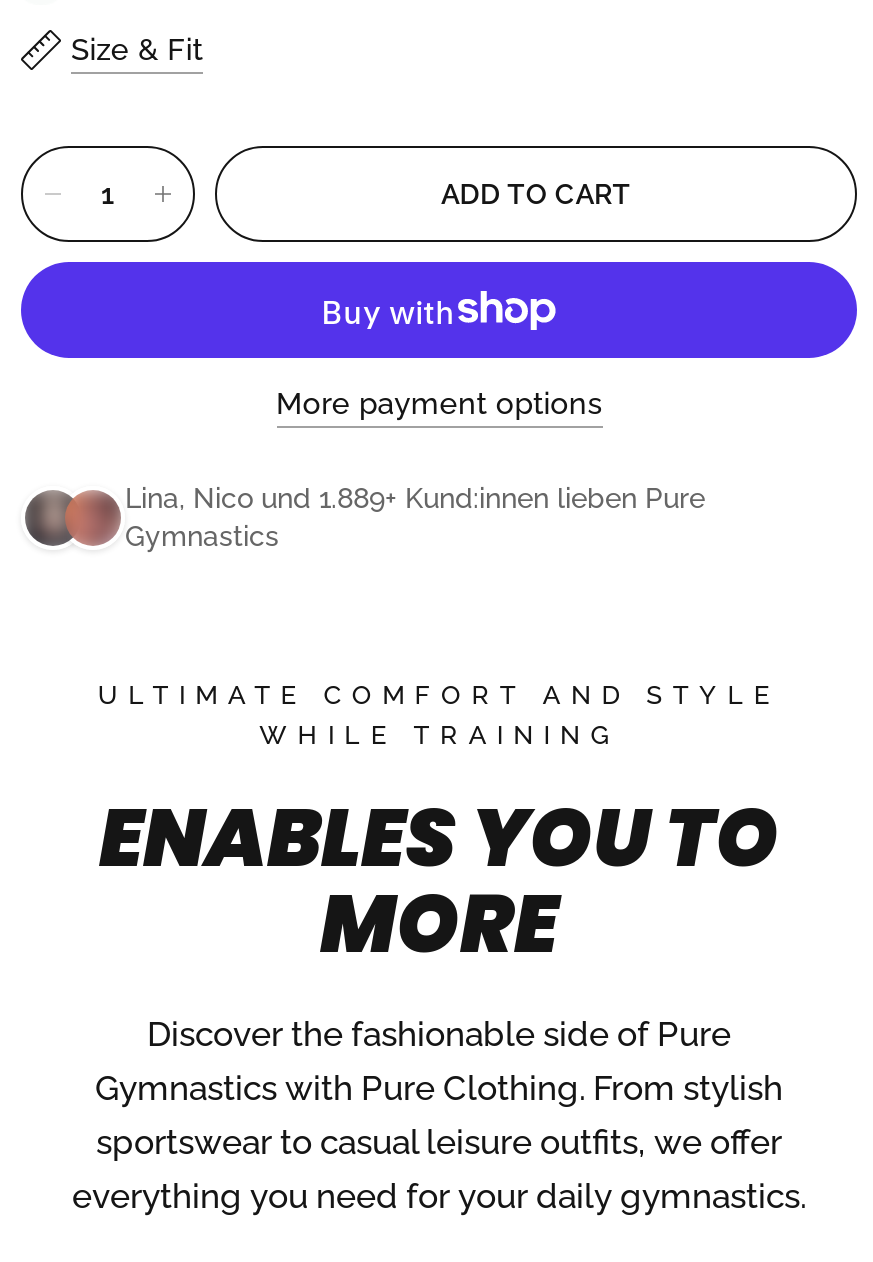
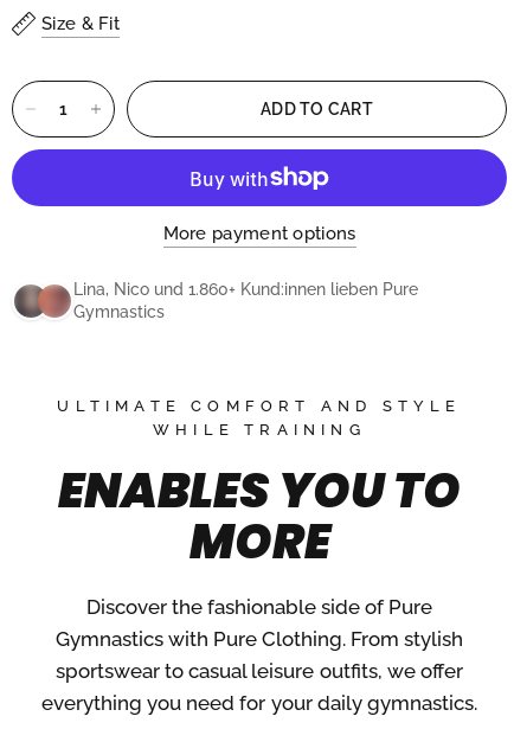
- Lina, Nico und 1.889+ Kund:innen lieben Pure
+ Lina, Nico und 1.860+ Kund:innen lieben Pure
